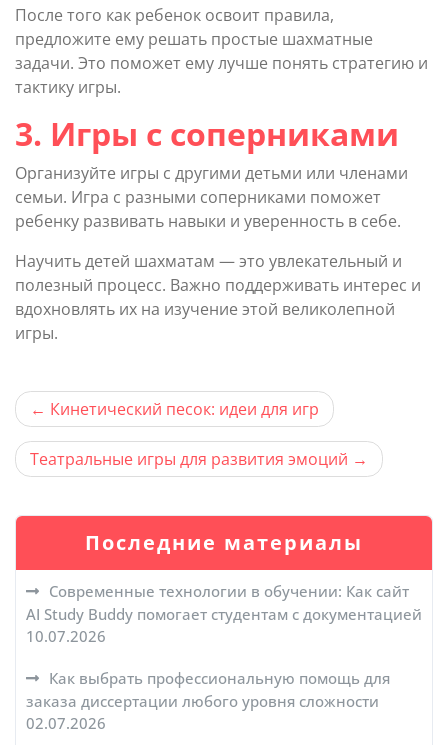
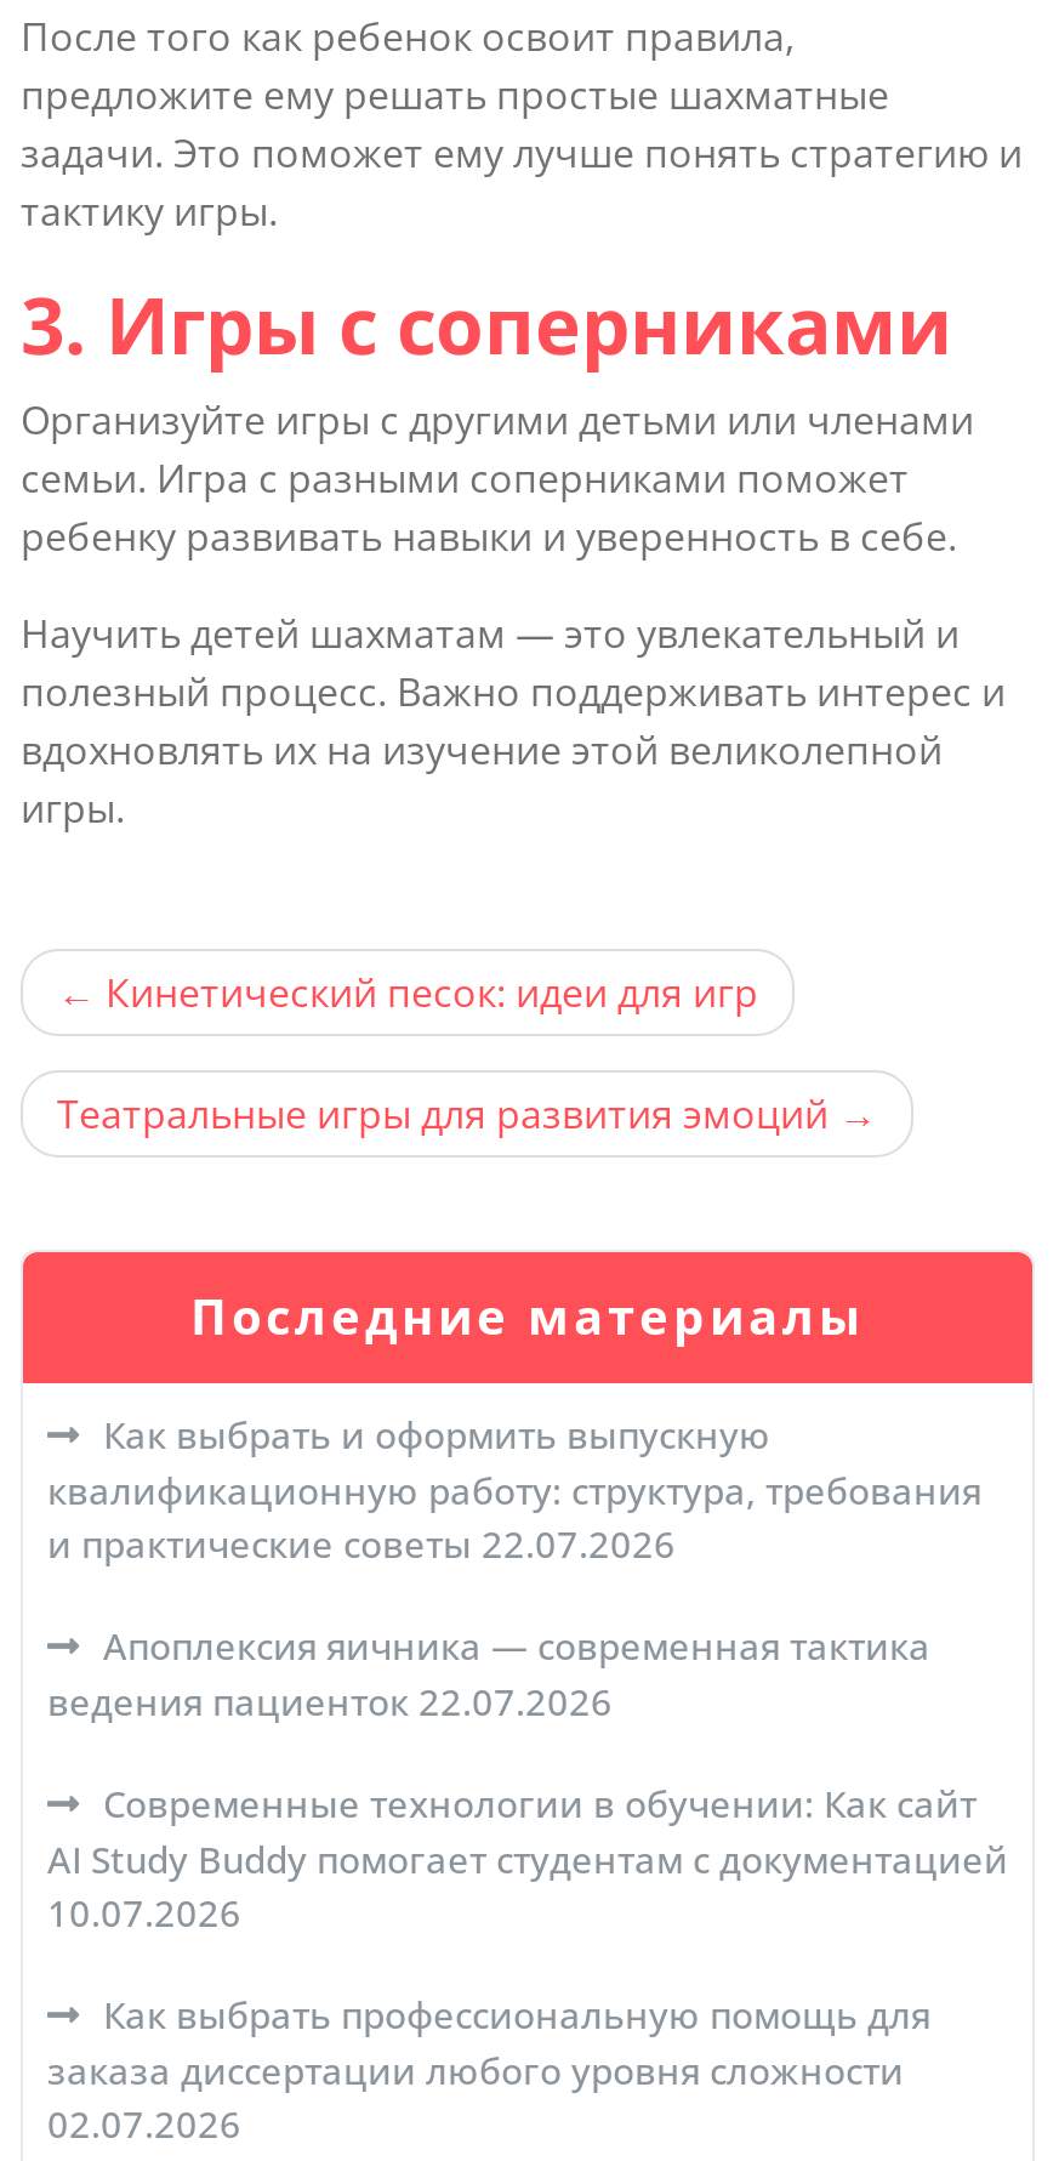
+ Как выбрать и оформить выпускную
+ квалификационную работу: структура, требования
+ и практические советы 22.07.2026
+ Апоплексия яичника — современная тактика
+ ведения пациенток 22.07.2026
